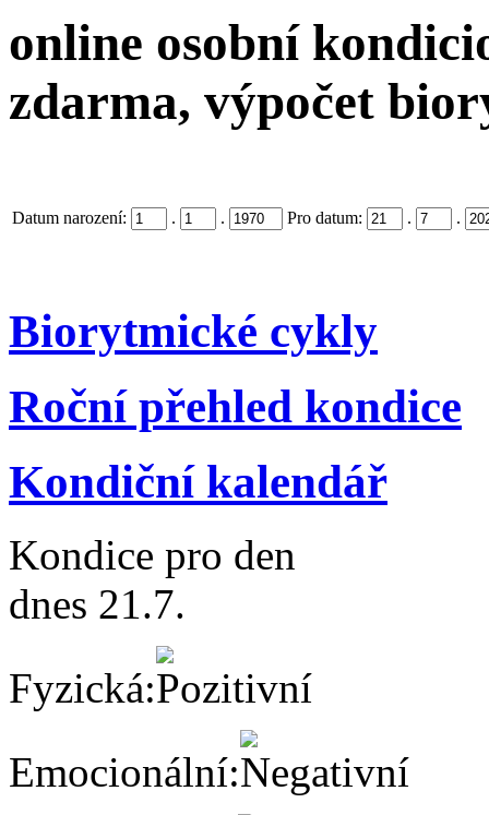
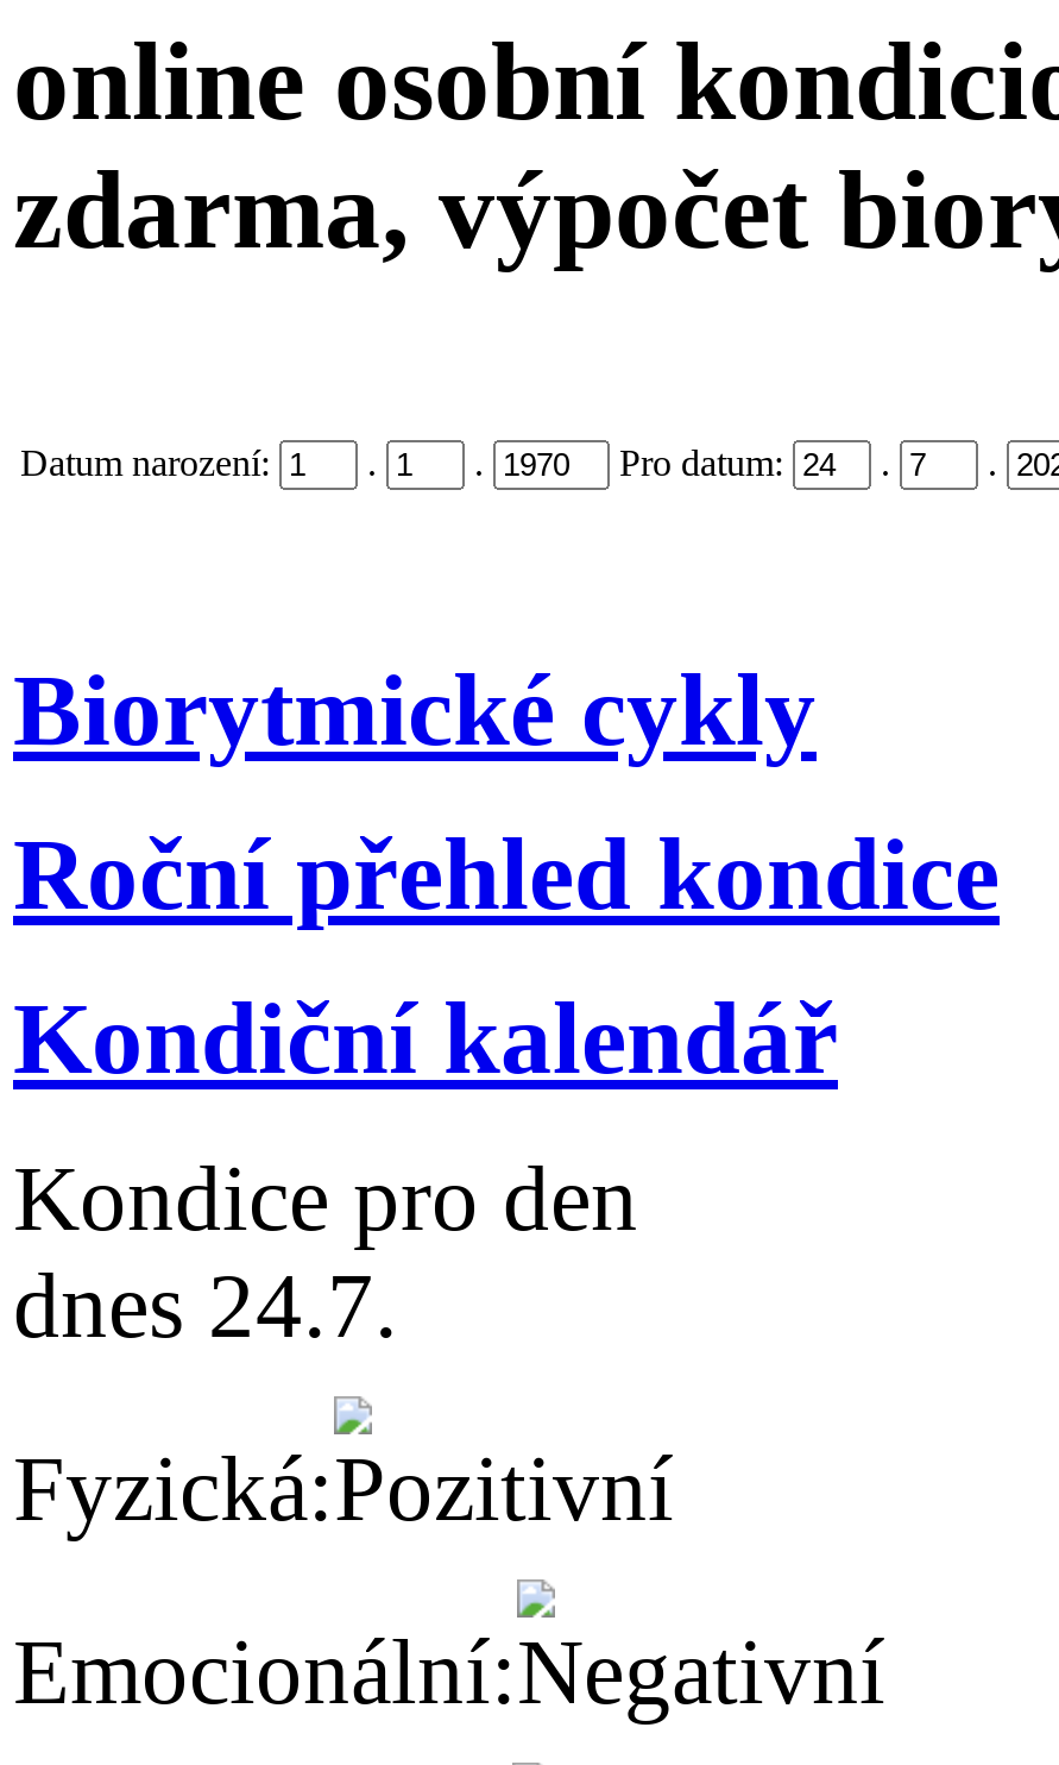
- dnes 21.7.
+ dnes 24.7.
